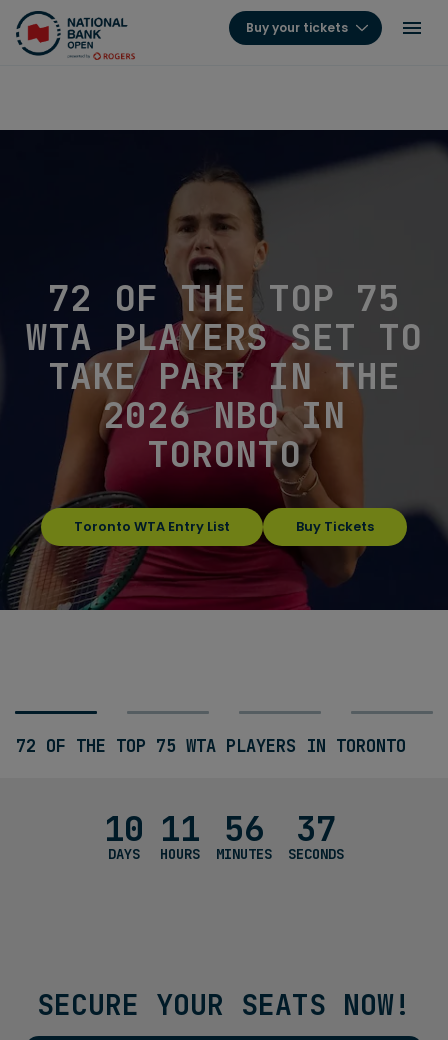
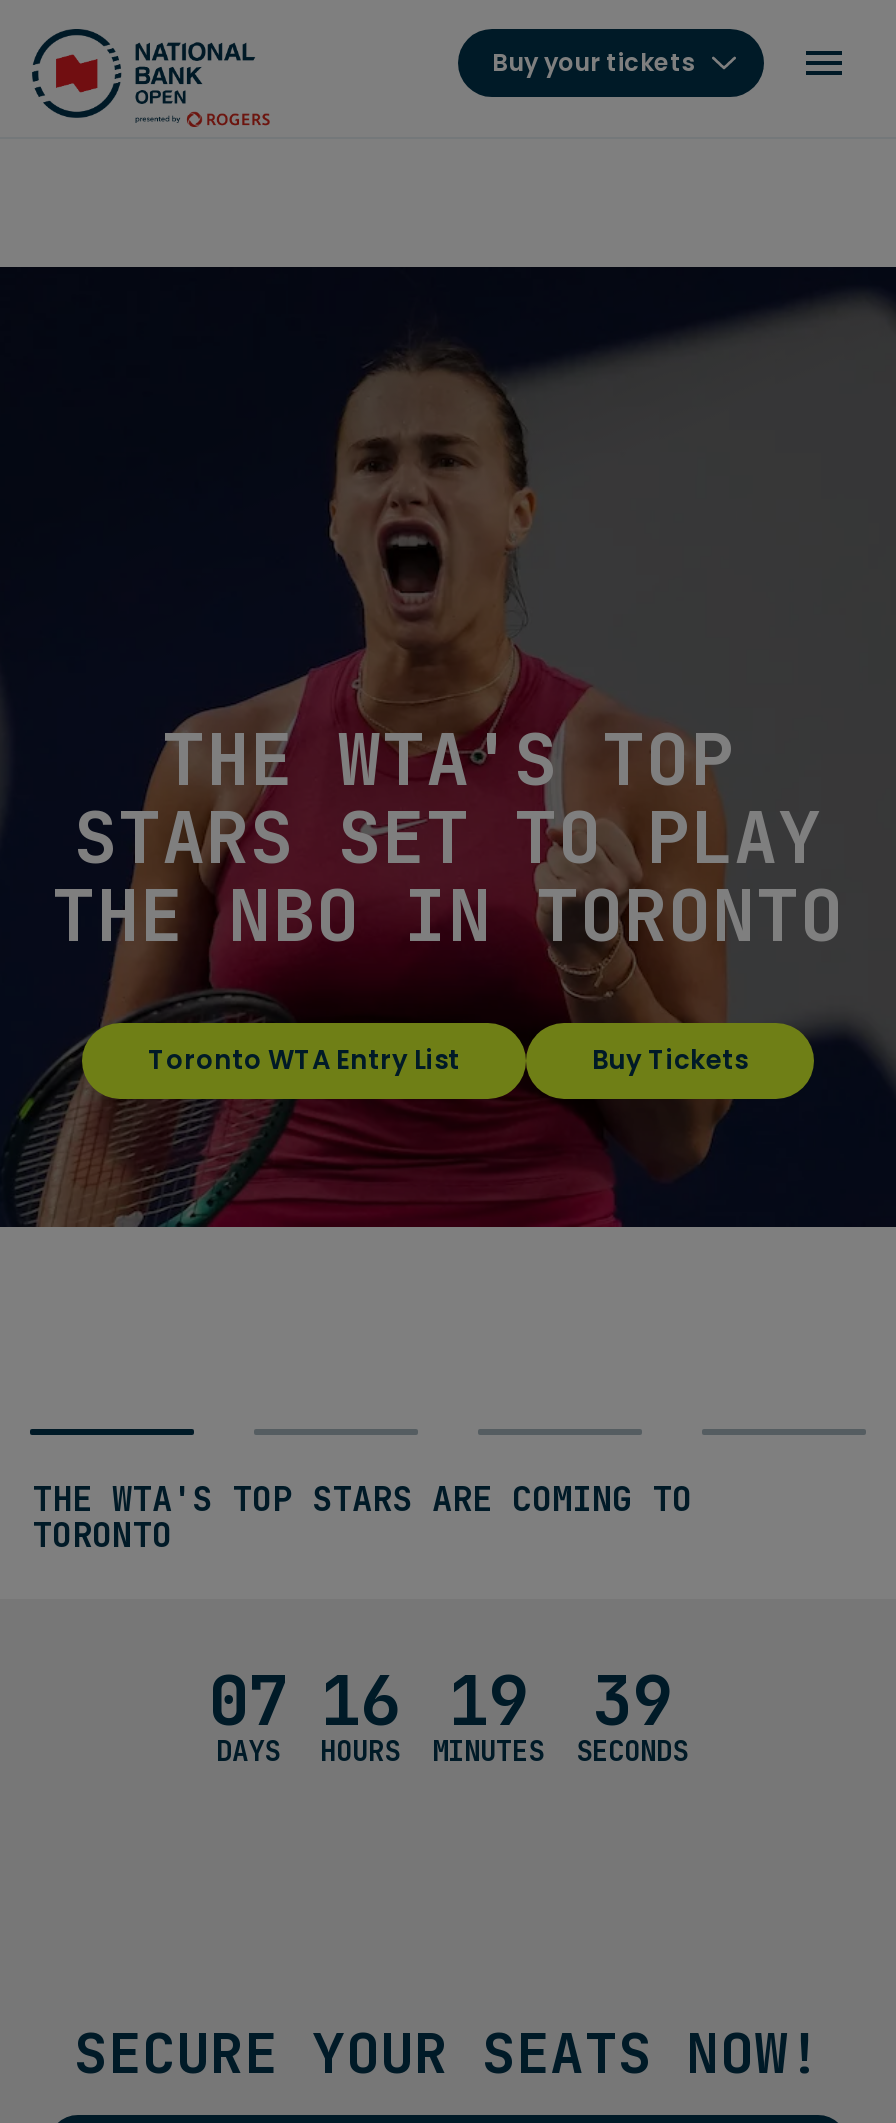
- 72 OF THE TOP 75
- WTA PLAYERS SET TO
- TAKE PART IN THE
- 2026 NBO IN
- TORONTO
+ THE WTA'S TOP
+ STARS SET TO PLAY
+ THE NBO IN TORONTO

- 72 OF THE TOP 75 WTA PLAYERS IN TORONTO
+ THE WTA'S TOP STARS ARE COMING TO
+ TORONTO

- 10
+ 07

- 11
+ 16

- 56
+ 19
